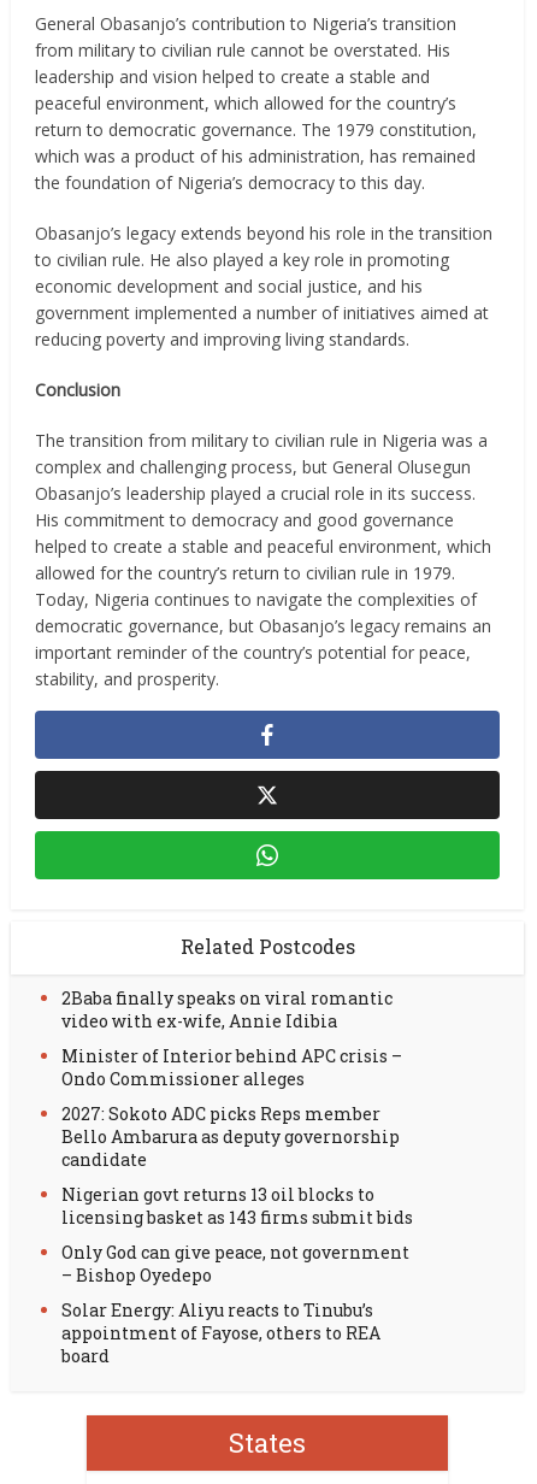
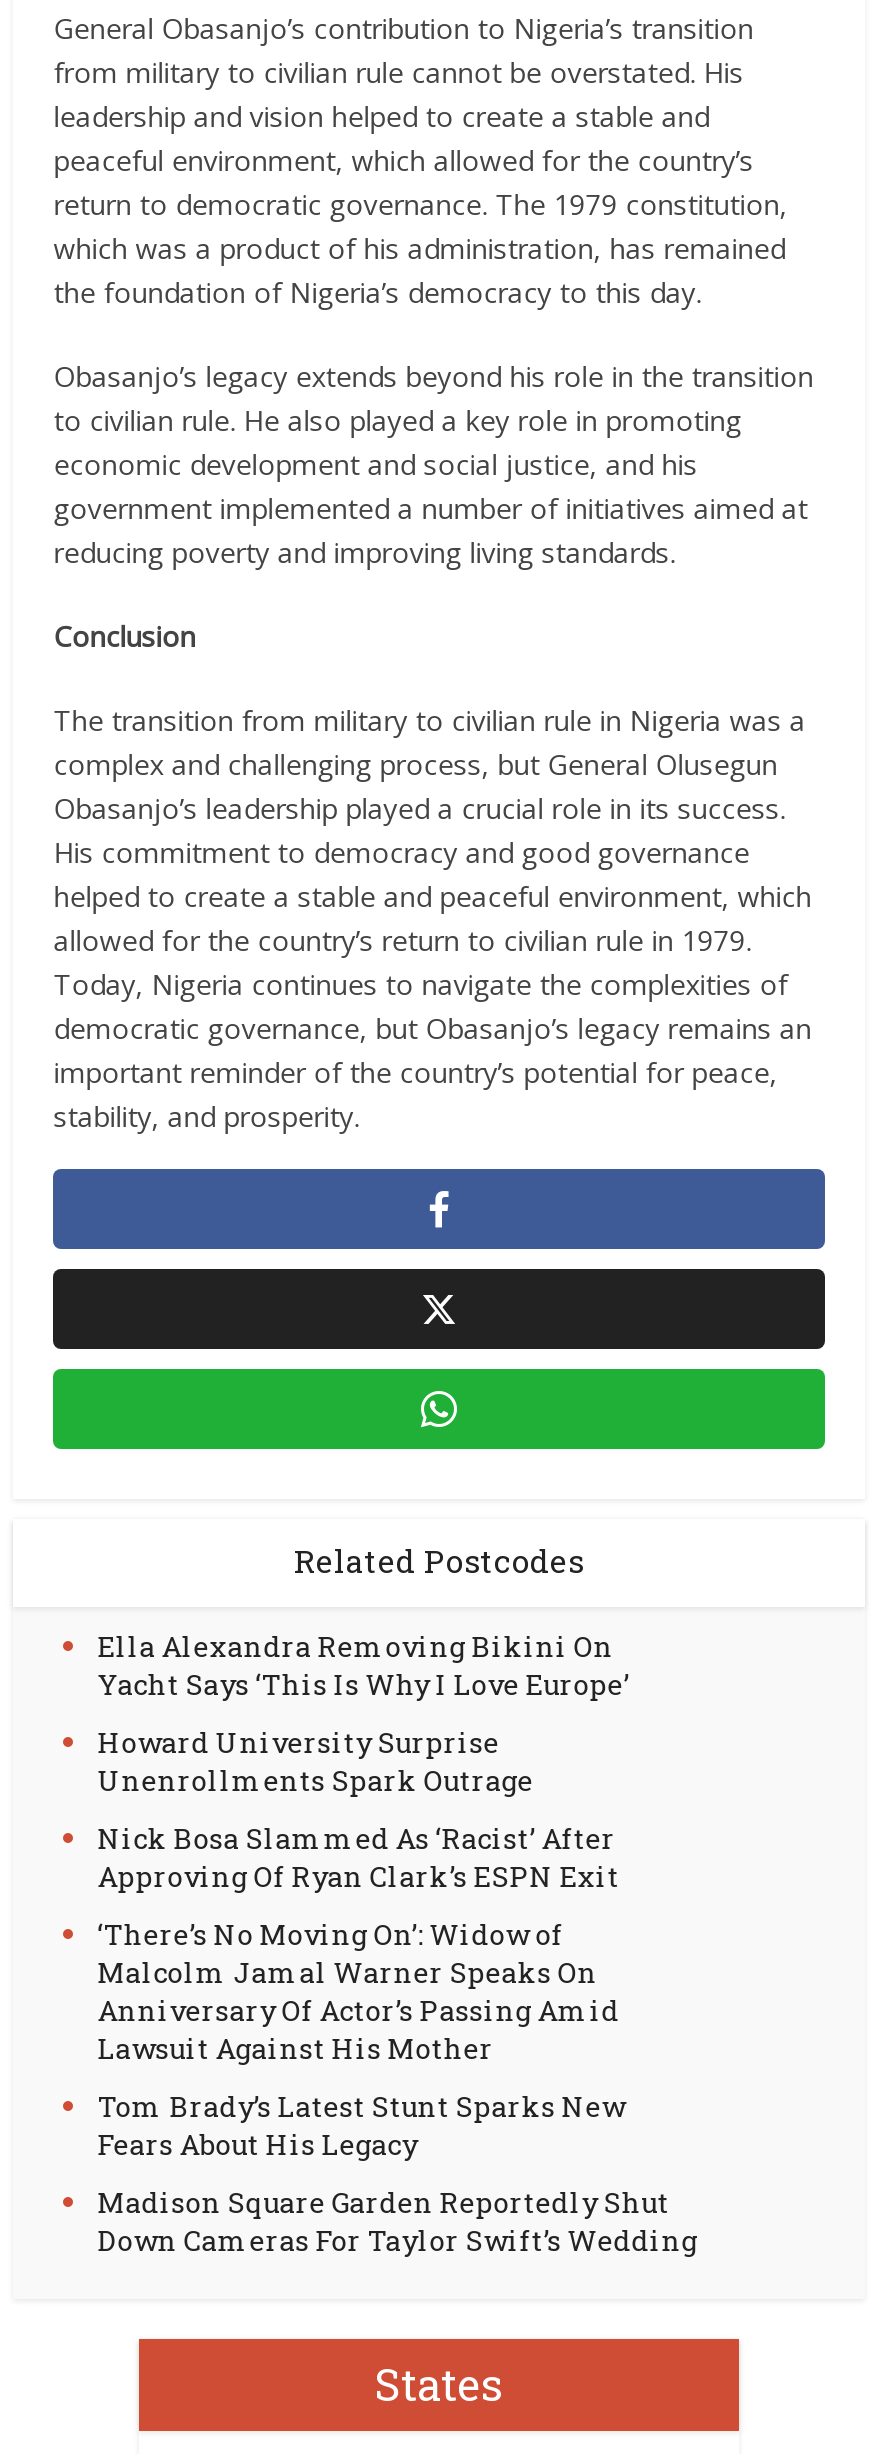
- 2Baba finally speaks on viral romantic
- video with ex-wife, Annie Idibia
+ Ella Alexandra Removing Bikini On
+ Yacht Says ‘This Is Why I Love Europe’

- Minister of Interior behind APC crisis –
- Ondo Commissioner alleges
+ Howard University Surprise
+ Unenrollments Spark Outrage

- 2027: Sokoto ADC picks Reps member
- Bello Ambarura as deputy governorship
- candidate
+ Nick Bosa Slammed As ‘Racist’ After
+ Approving Of Ryan Clark’s ESPN Exit

- Nigerian govt returns 13 oil blocks to
- licensing basket as 143 firms submit bids
+ ‘There’s No Moving On’: Widow of
+ Malcolm Jamal Warner Speaks On
+ Anniversary Of Actor’s Passing Amid
+ Lawsuit Against His Mother

- Only God can give peace, not government
- – Bishop Oyedepo
+ Tom Brady’s Latest Stunt Sparks New
+ Fears About His Legacy

- Solar Energy: Aliyu reacts to Tinubu’s
- appointment of Fayose, others to REA
- board
+ Madison Square Garden Reportedly Shut
+ Down Cameras For Taylor Swift’s Wedding
